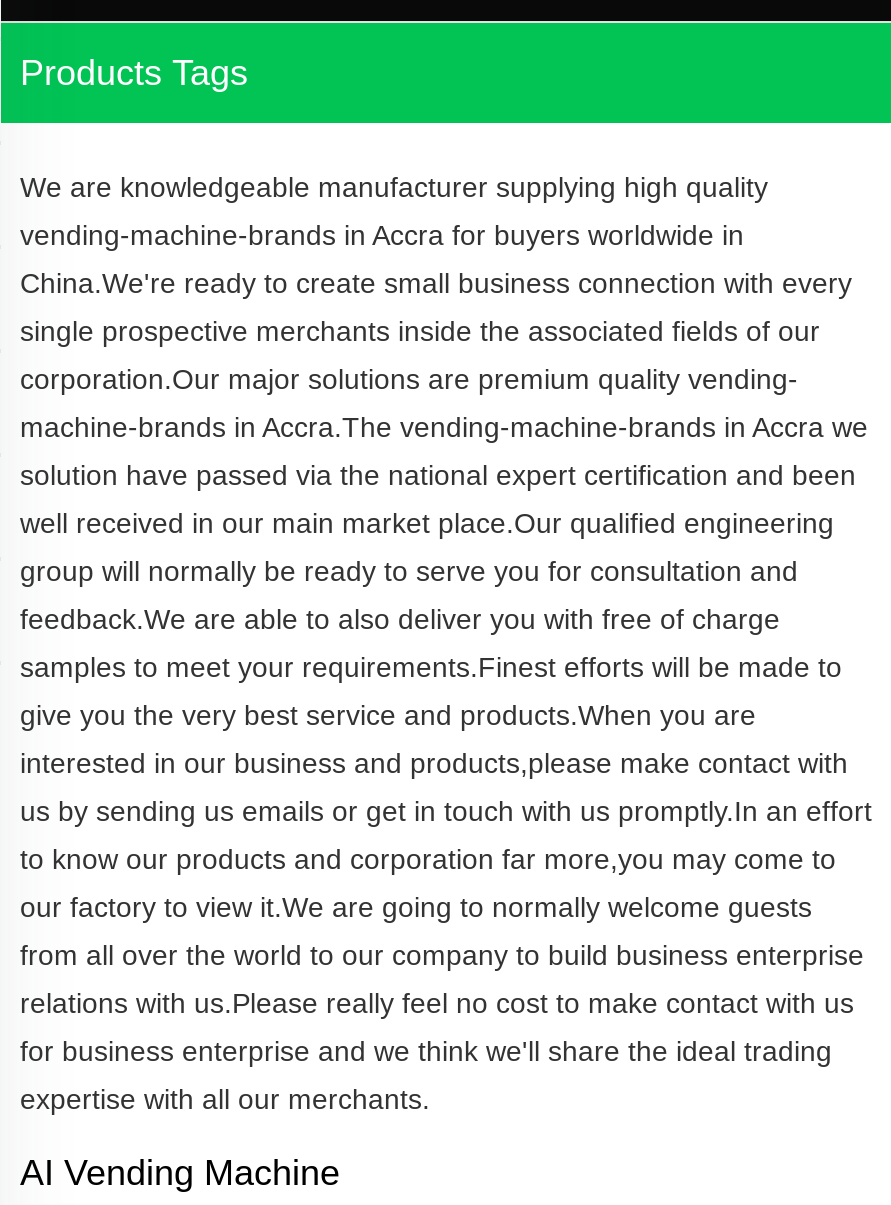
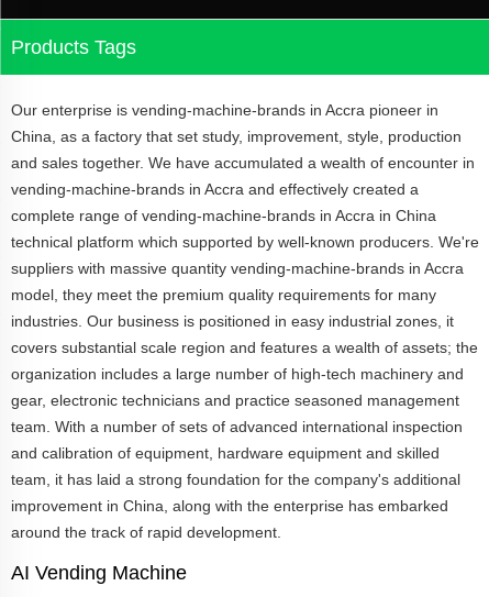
- We are knowledgeable manufacturer supplying high quality
- vending-machine-brands in Accra for buyers worldwide in
- China.We're ready to create small business connection with every
- single prospective merchants inside the associated fields of our
- corporation.Our major solutions are premium quality vending-
- machine-brands in Accra.The vending-machine-brands in Accra we
- solution have passed via the national expert certification and been
- well received in our main market place.Our qualified engineering
- group will normally be ready to serve you for consultation and
- feedback.We are able to also deliver you with free of charge
- samples to meet your requirements.Finest efforts will be made to
- give you the very best service and products.When you are
- interested in our business and products,please make contact with
- us by sending us emails or get in touch with us promptly.In an effort
- to know our products and corporation far more,you may come to
- our factory to view it.We are going to normally welcome guests
- from all over the world to our company to build business enterprise
- relations with us.Please really feel no cost to make contact with us
- for business enterprise and we think we'll share the ideal trading
- expertise with all our merchants.
+ Our enterprise is vending-machine-brands in Accra pioneer in
+ China, as a factory that set study, improvement, style, production
+ and sales together. We have accumulated a wealth of encounter in
+ vending-machine-brands in Accra and effectively created a
+ complete range of vending-machine-brands in Accra in China
+ technical platform which supported by well-known producers. We're
+ suppliers with massive quantity vending-machine-brands in Accra
+ model, they meet the premium quality requirements for many
+ industries. Our business is positioned in easy industrial zones, it
+ covers substantial scale region and features a wealth of assets; the
+ organization includes a large number of high-tech machinery and
+ gear, electronic technicians and practice seasoned management
+ team. With a number of sets of advanced international inspection
+ and calibration of equipment, hardware equipment and skilled
+ team, it has laid a strong foundation for the company's additional
+ improvement in China, along with the enterprise has embarked
+ around the track of rapid development.
